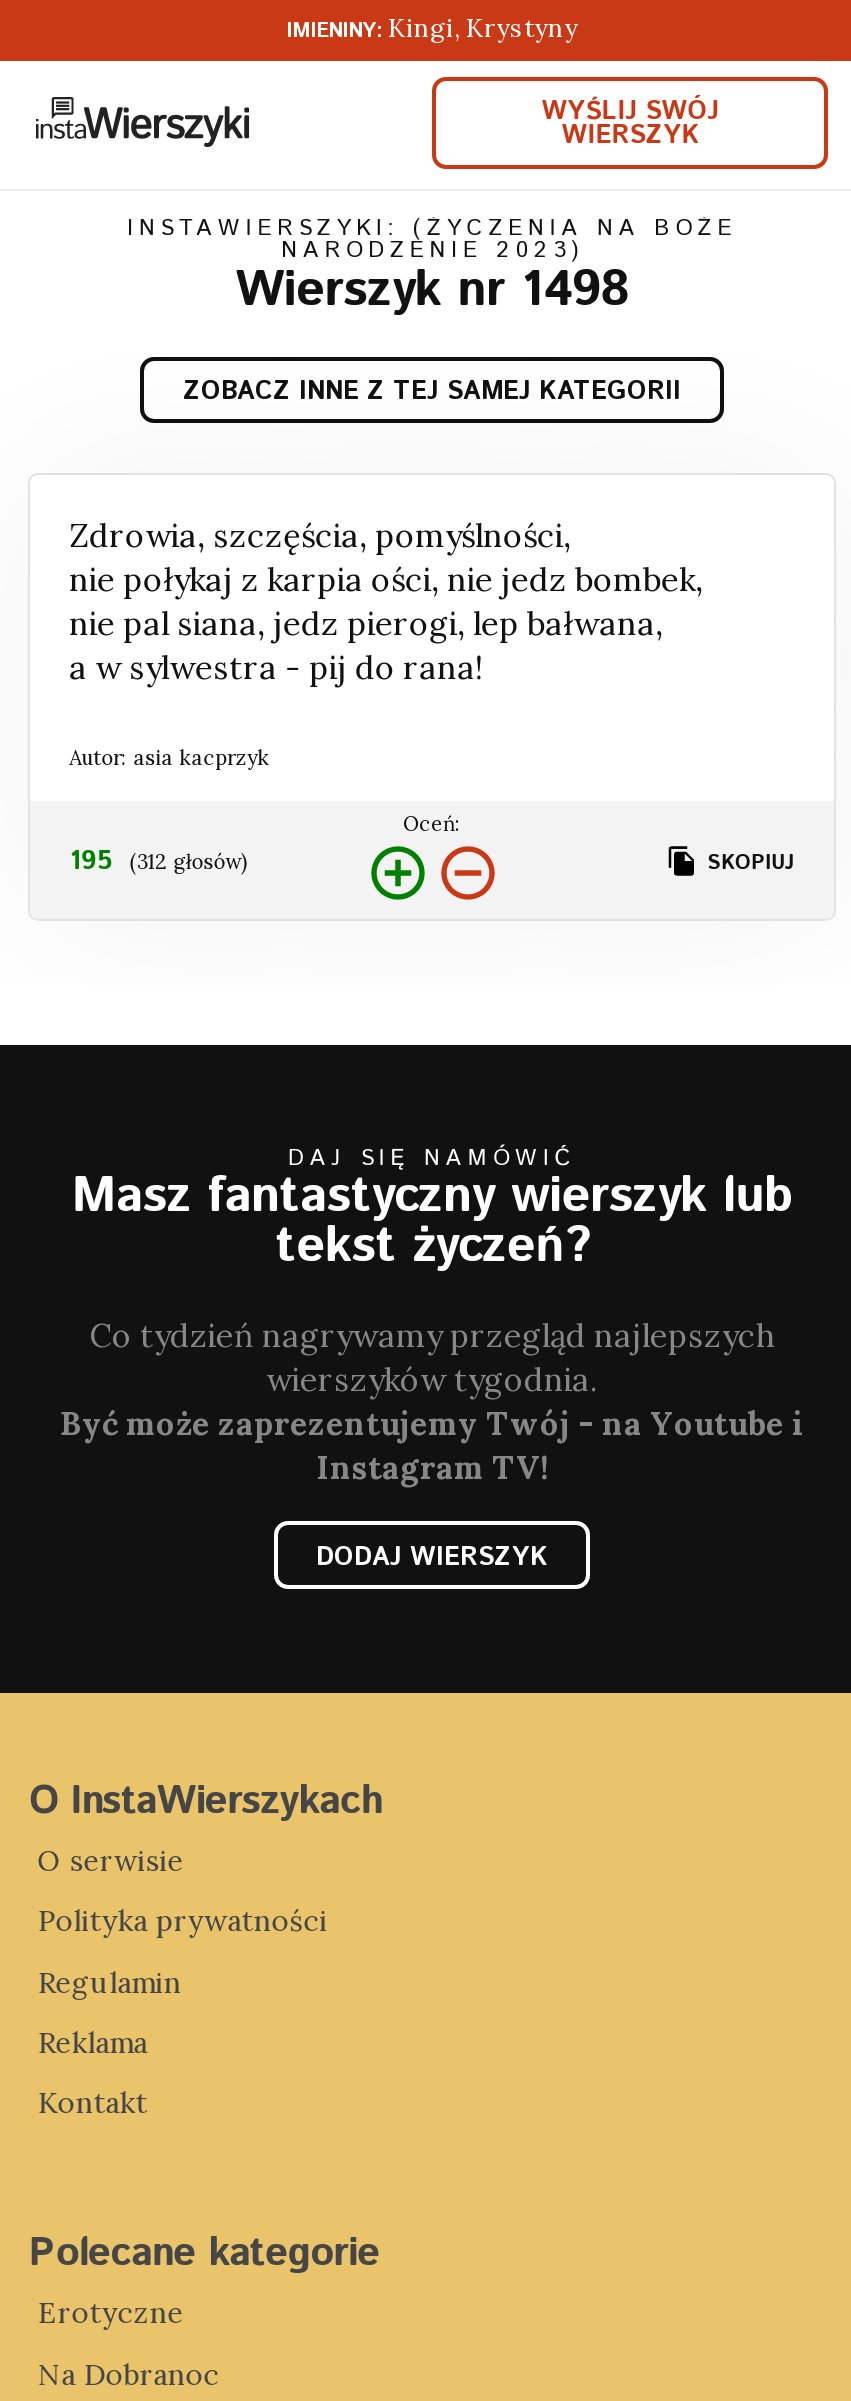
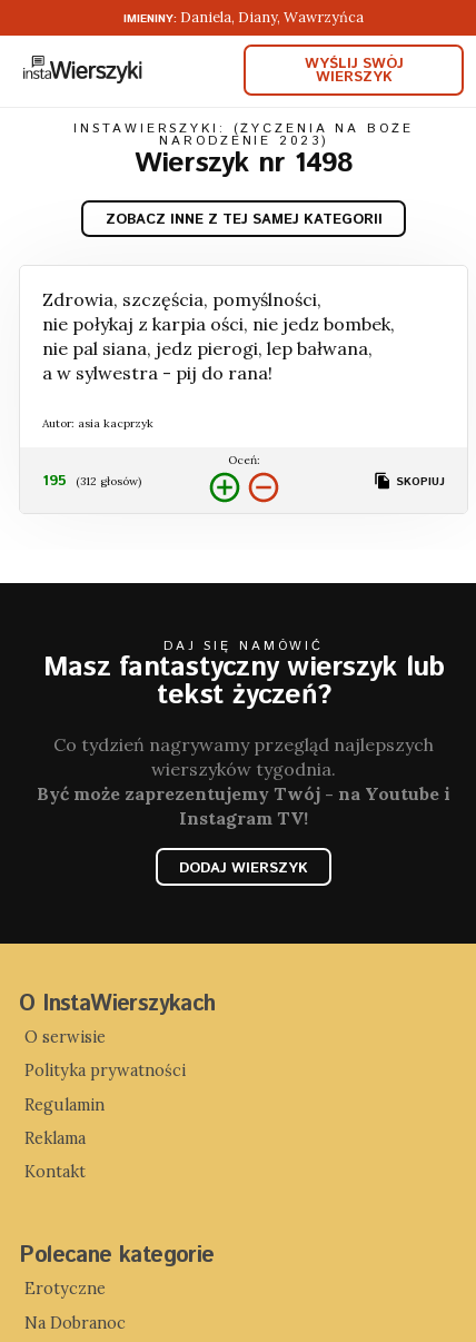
- IMIENINY: Kingi, Krystyny
+ IMIENINY: Daniela, Diany, Wawrzyńca
